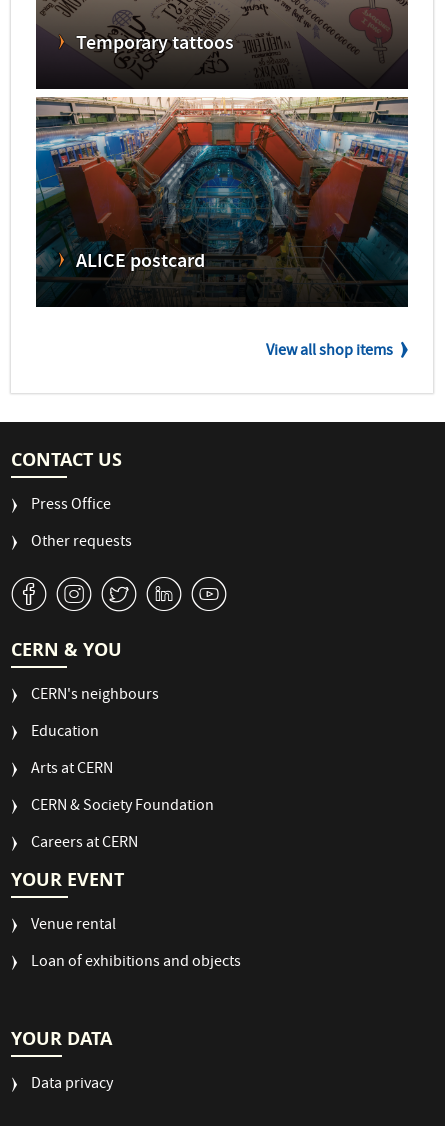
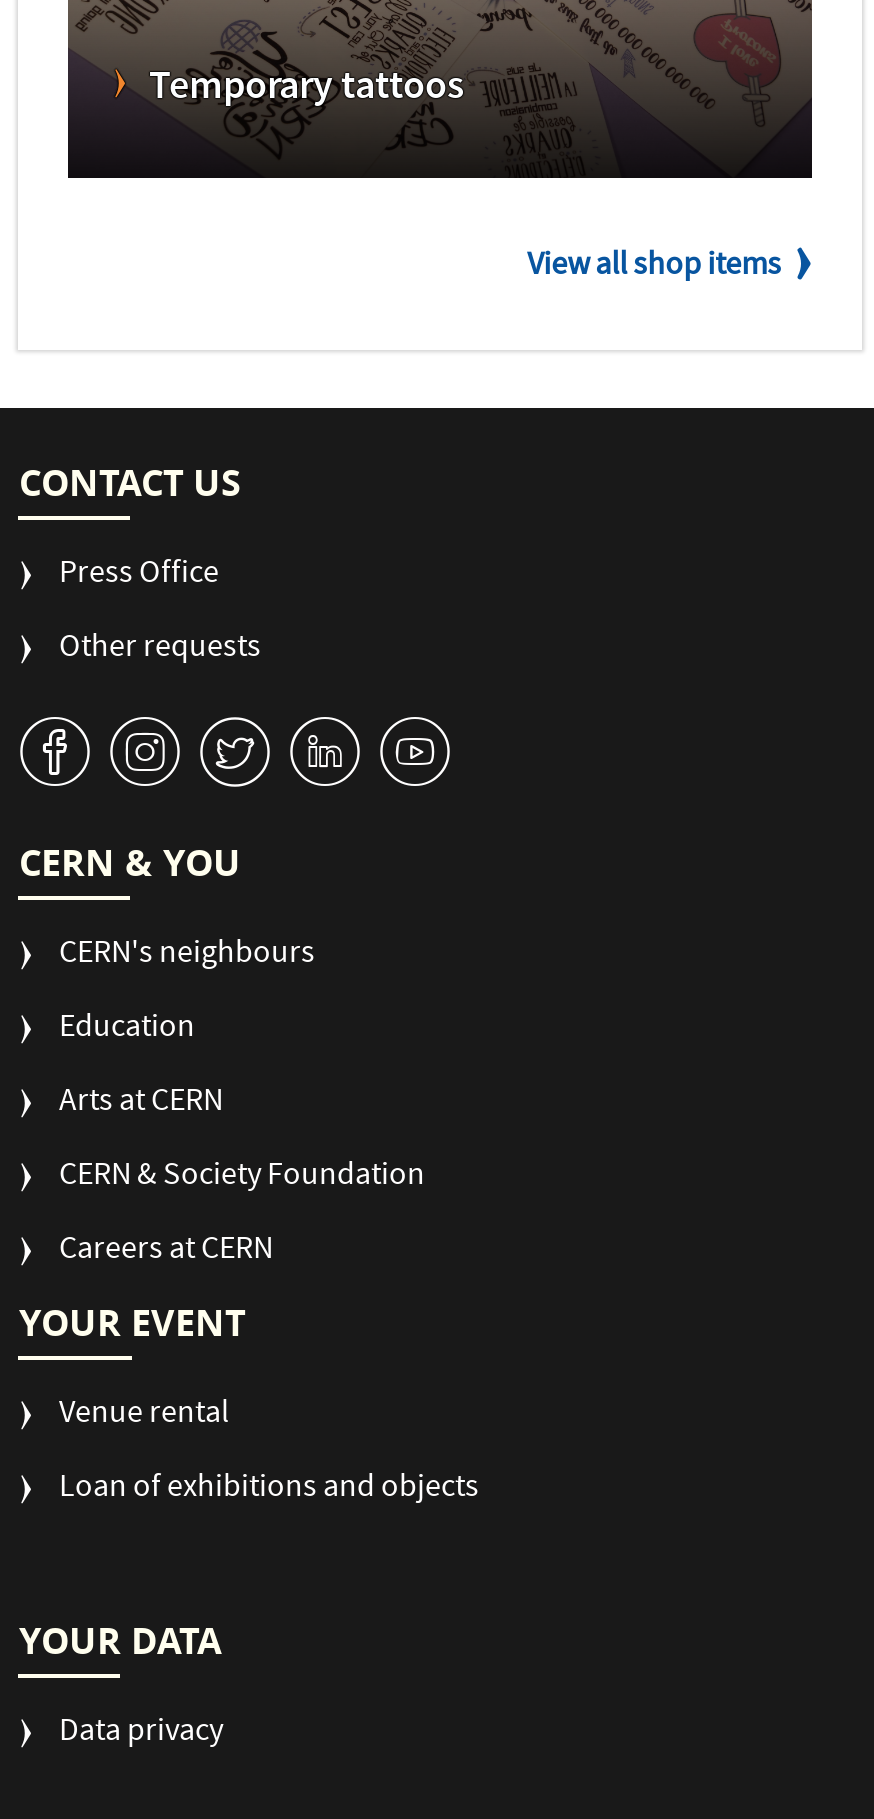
- [image]
- ALICE postcard
